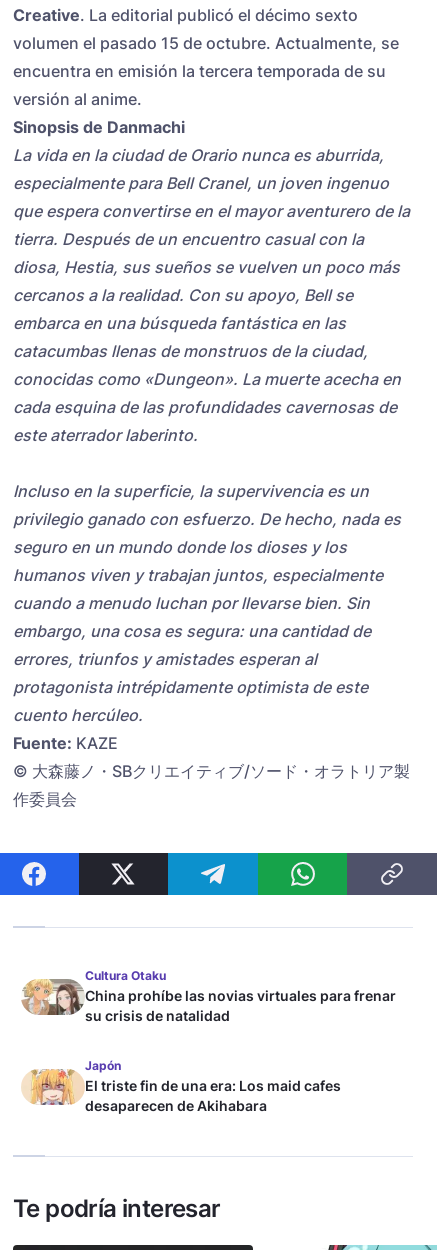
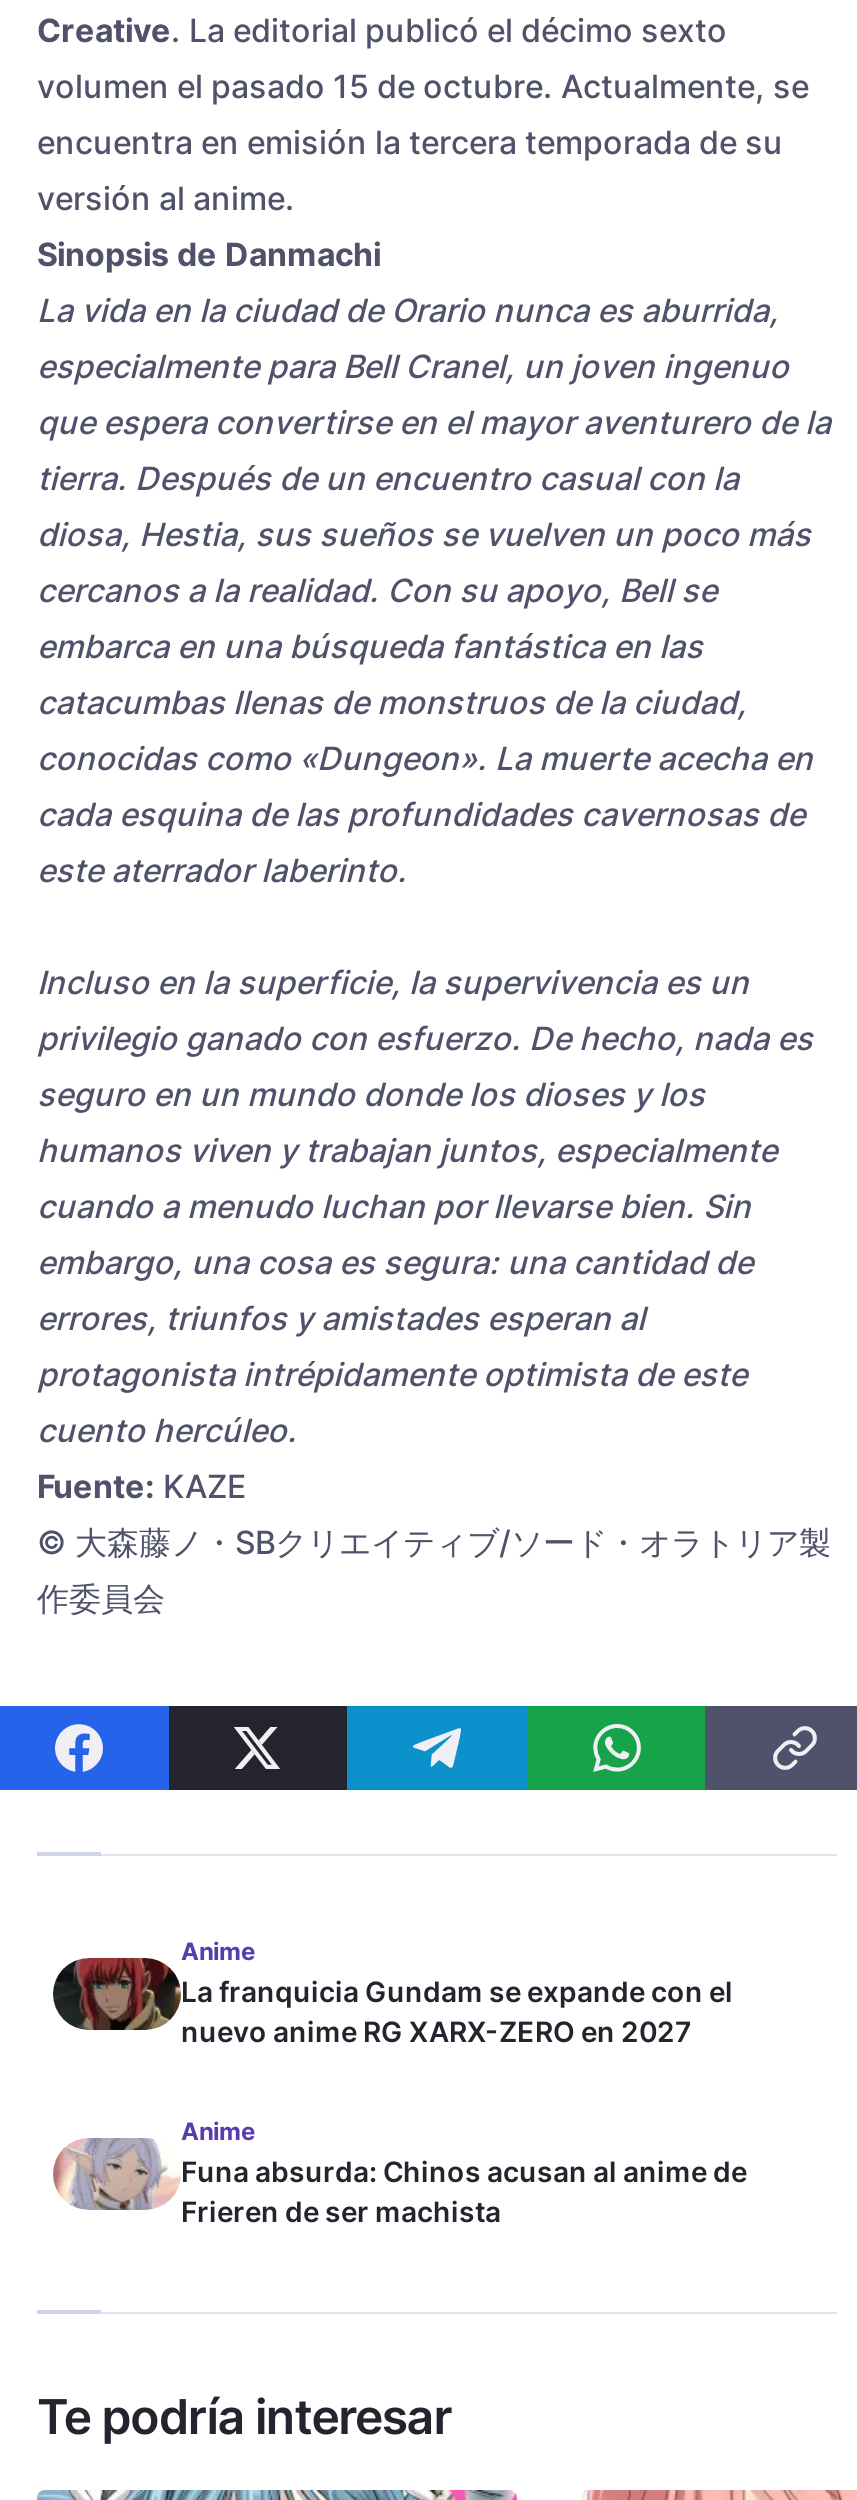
- [image]
- Cultura Otaku
- China prohíbe las novias virtuales para frenar
- su crisis de natalidad
+ [image]
+ Anime
+ La franquicia Gundam se expande con el
+ nuevo anime RG XARX-ZERO en 2027

- [image]
- Japón
- El triste fin de una era: Los maid cafes
- desaparecen de Akihabara
+ [image]
+ Anime
+ Funa absurda: Chinos acusan al anime de
+ Frieren de ser machista
